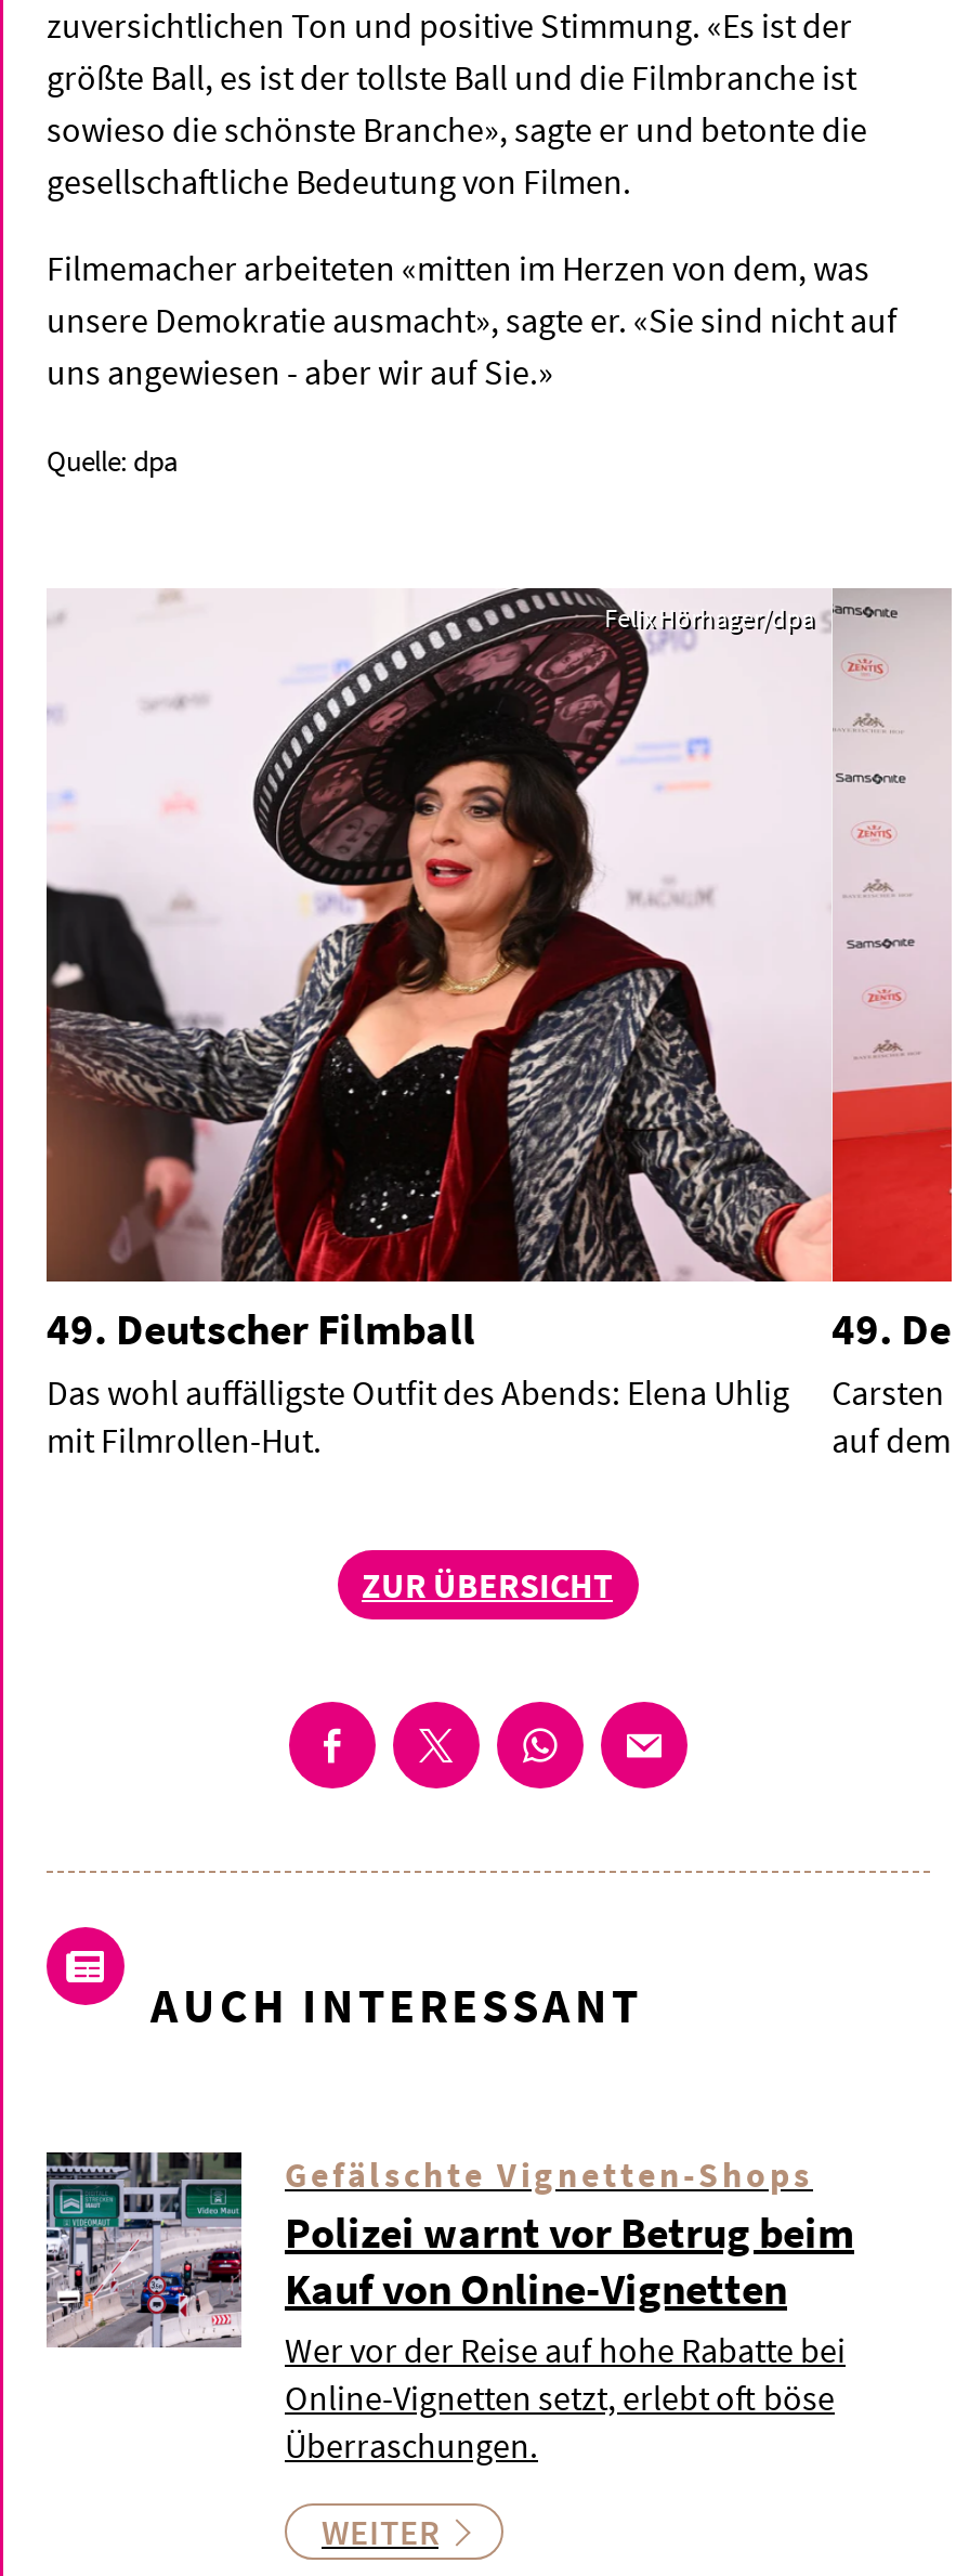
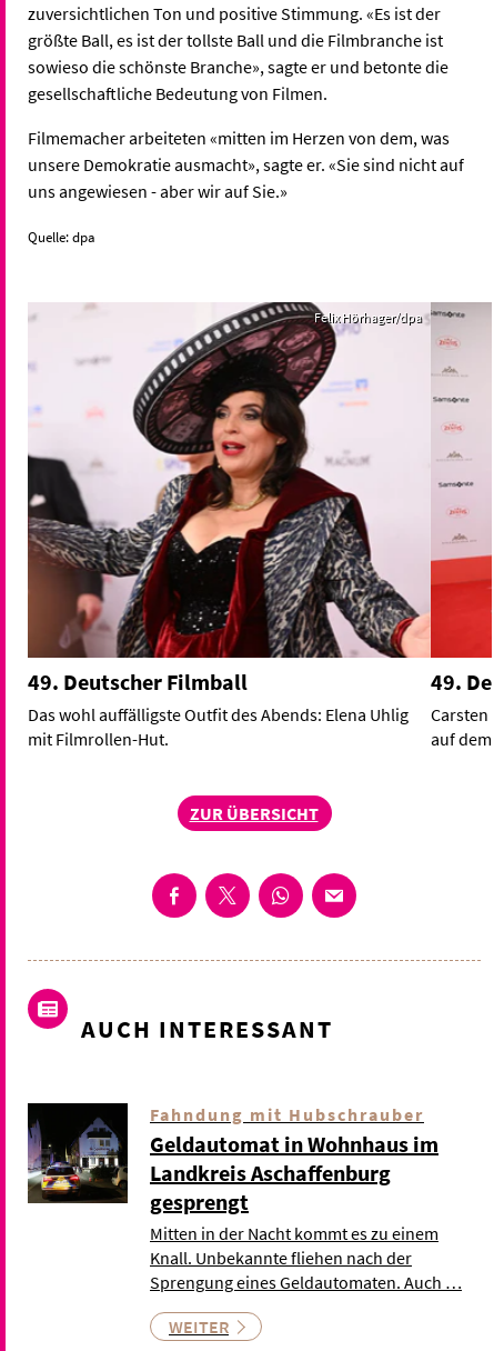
- [image]
- Gefälschte Vignetten-Shops
- Polizei warnt vor Betrug beim
- Kauf von Online-Vignetten
- Wer vor der Reise auf hohe Rabatte bei
- Online-Vignetten setzt, erlebt oft böse
- Überraschungen.
+ [image]
+ Fahndung mit Hubschrauber
+ Geldautomat in Wohnhaus im
+ Landkreis Aschaffenburg
+ gesprengt
+ Mitten in der Nacht kommt es zu einem
+ Knall. Unbekannte fliehen nach der
+ Sprengung eines Geldautomaten. Auch …
